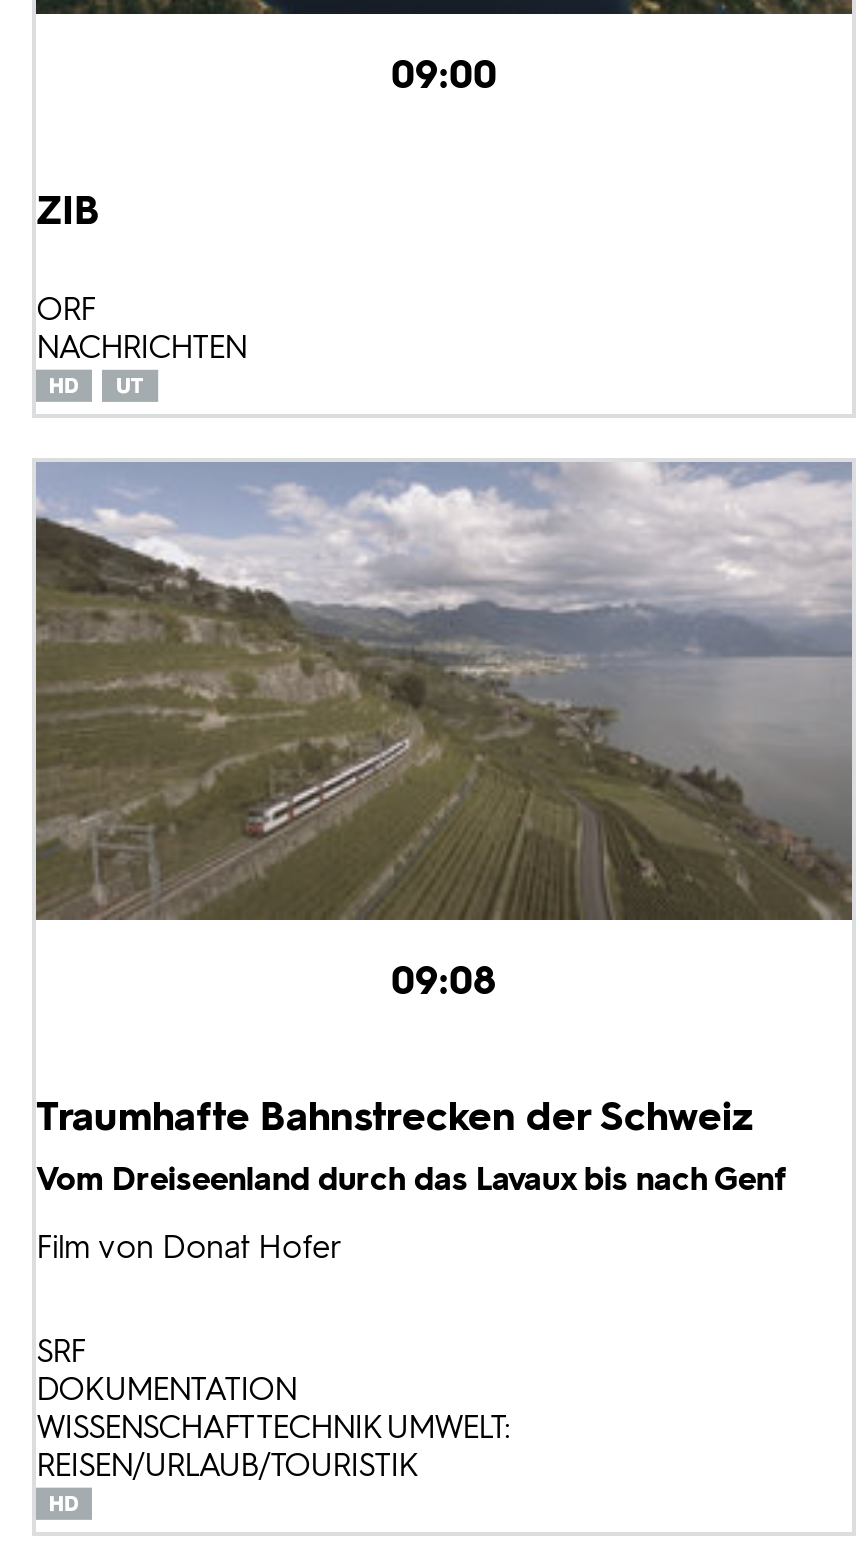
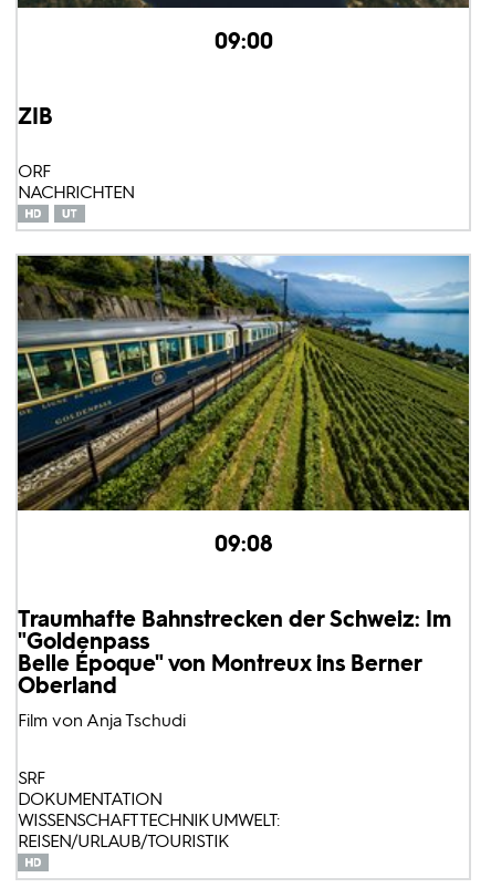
- [image]
+ [image]

- Traumhafte Bahnstrecken der Schweiz
- Vom Dreiseenland durch das Lavaux bis nach Genf
- Film von Donat Hofer
+ Traumhafte Bahnstrecken der Schweiz: Im
+ "Goldenpass
+ Belle Époque" von Montreux ins Berner
+ Oberland
+ Film von Anja Tschudi
